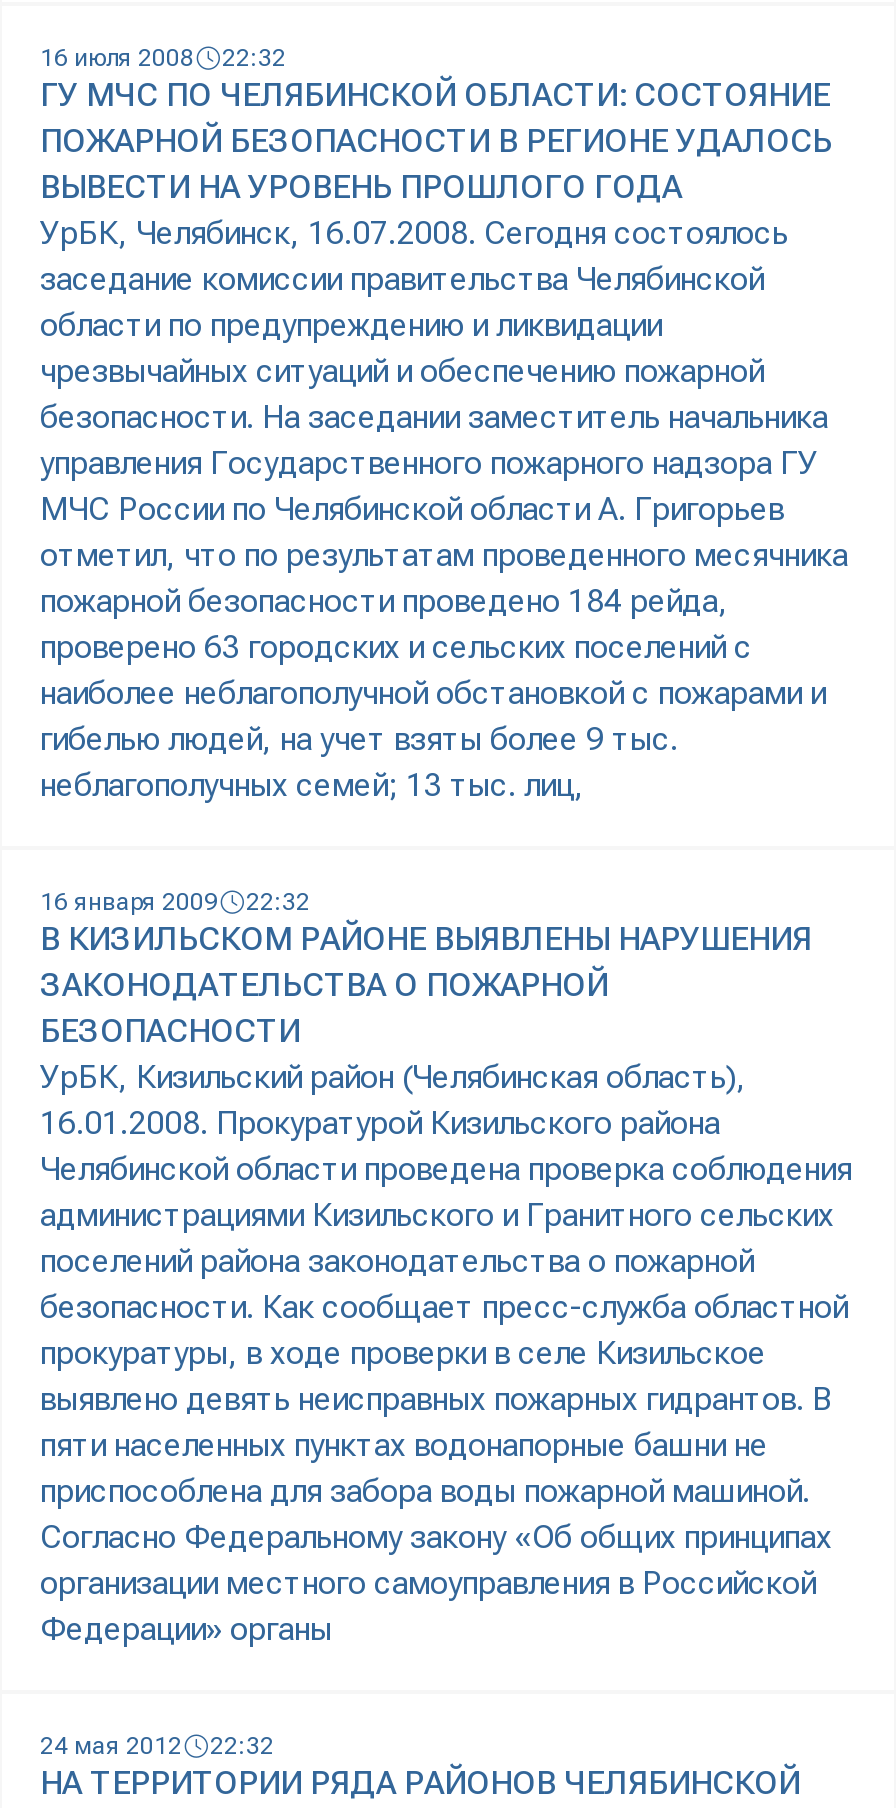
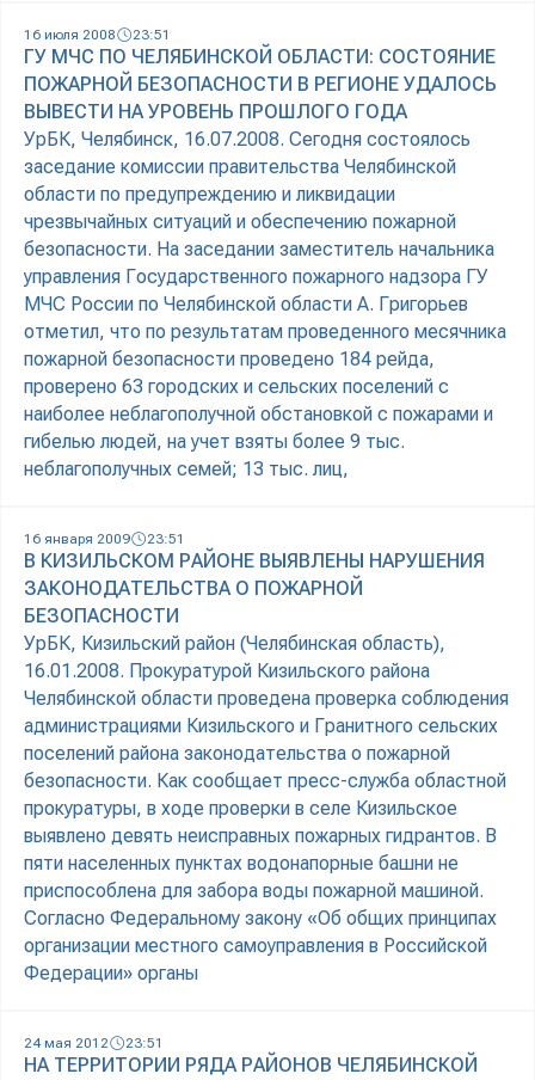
- 16 июля 2008 22:32
+ 16 июля 2008 23:51

- 16 января 2009 22:32
+ 16 января 2009 23:51

- 24 мая 2012 22:32
+ 24 мая 2012 23:51
